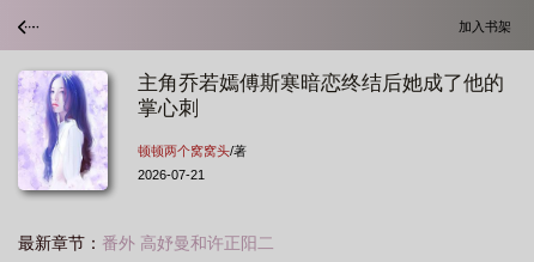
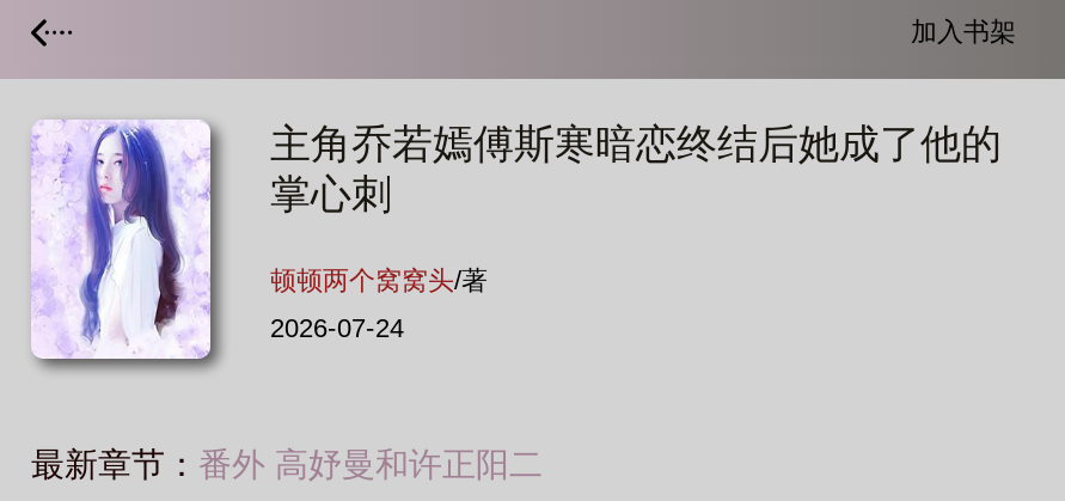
- 2026-07-21
+ 2026-07-24
